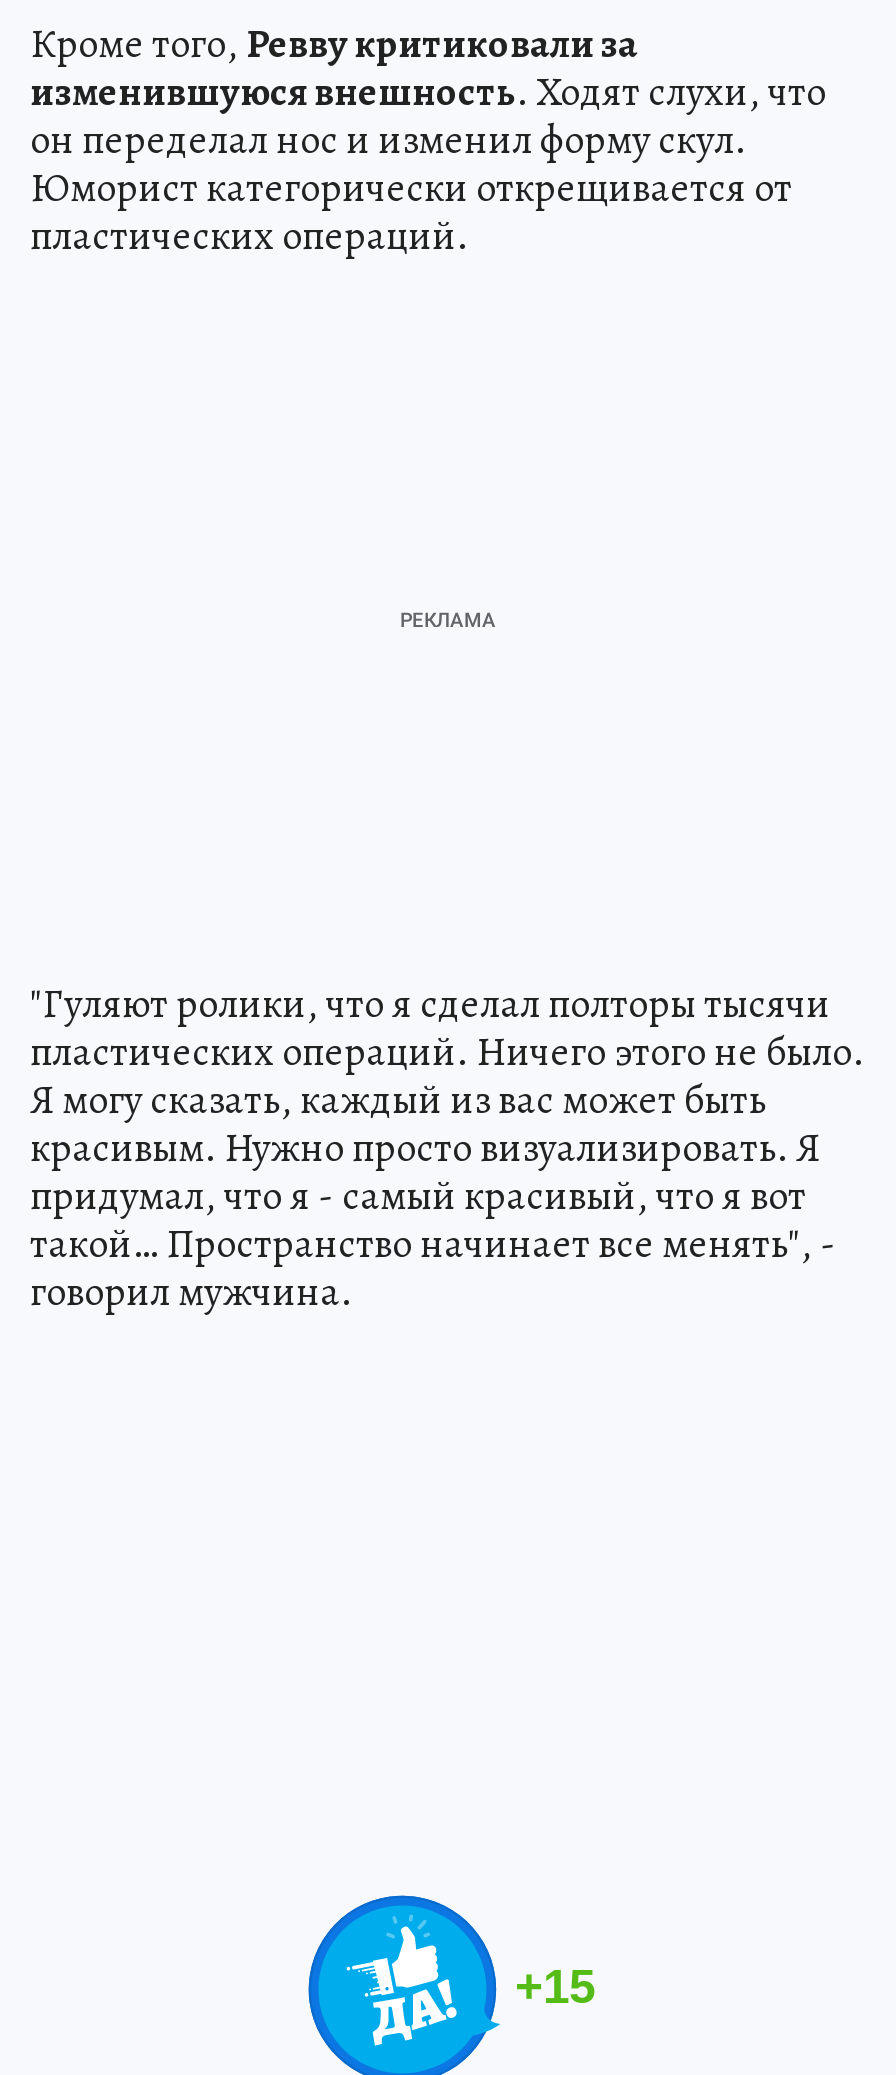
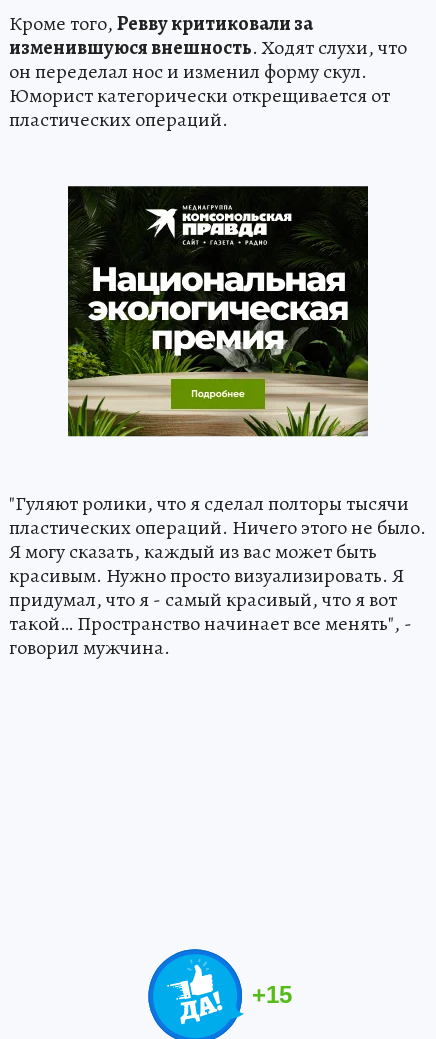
+ [image]
